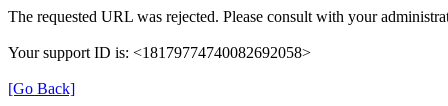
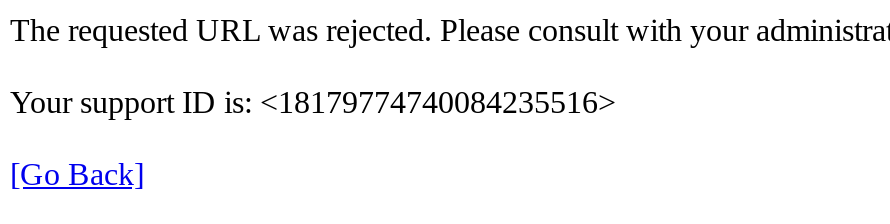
- Your support ID is: <18179774740082692058>
+ Your support ID is: <18179774740084235516>
